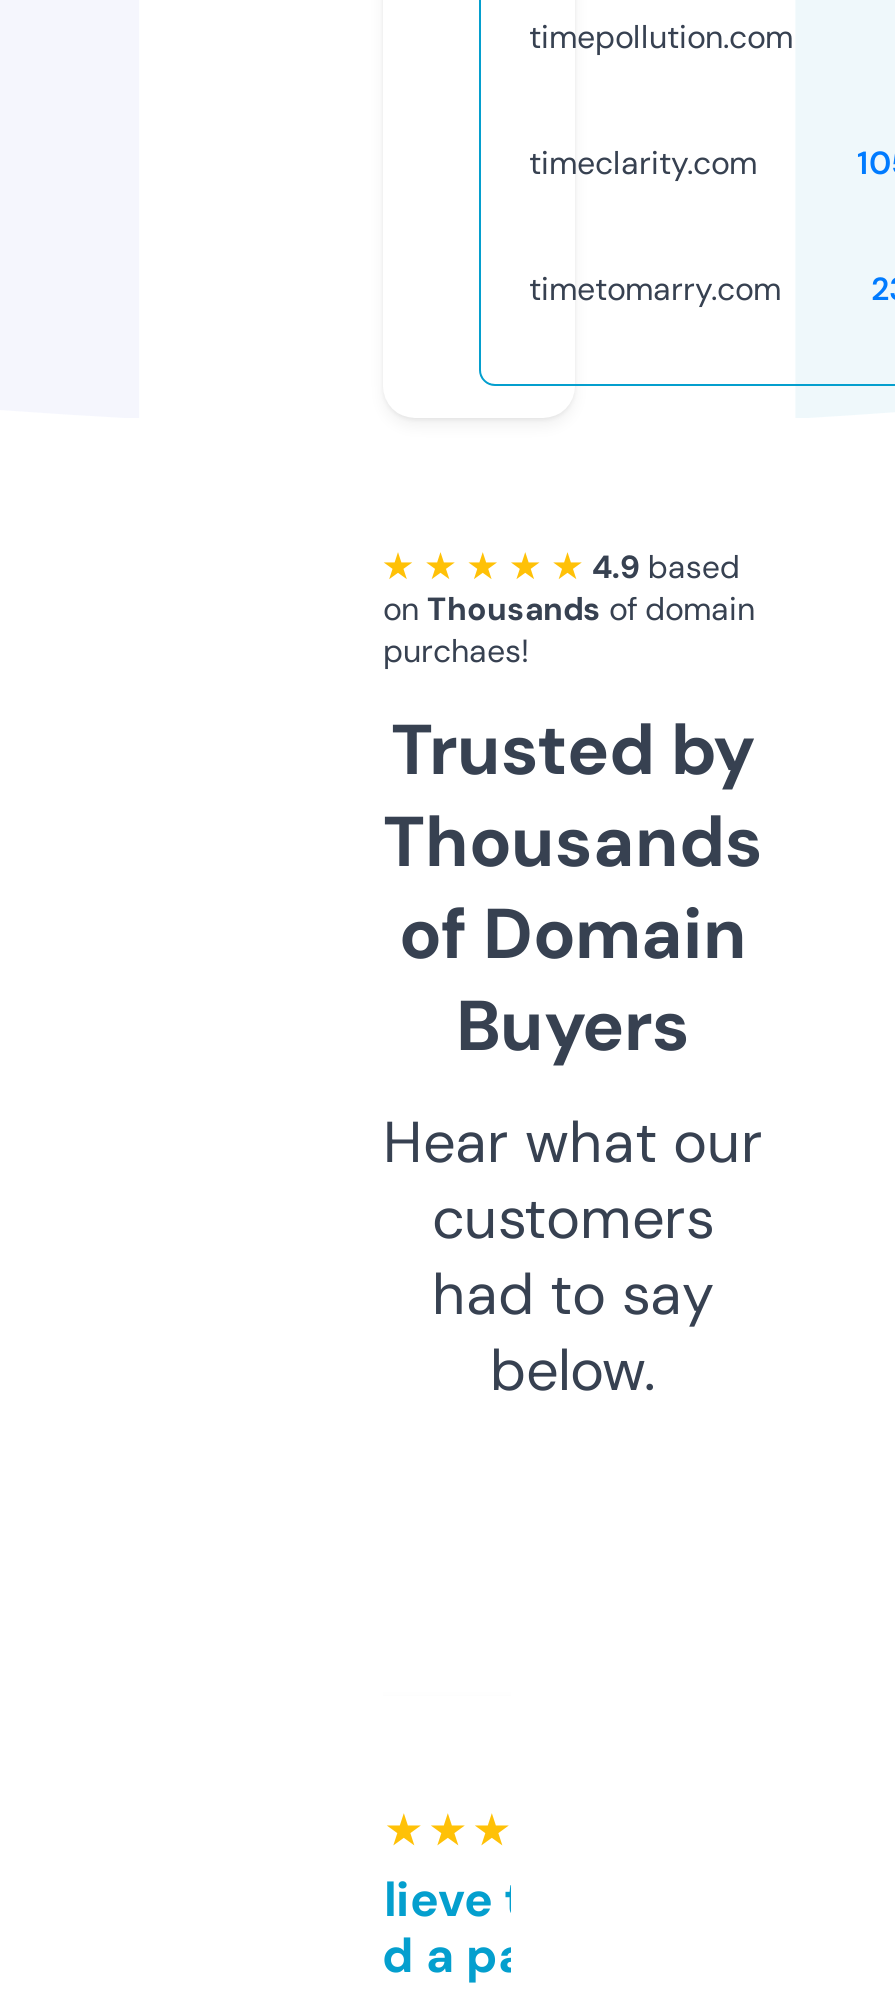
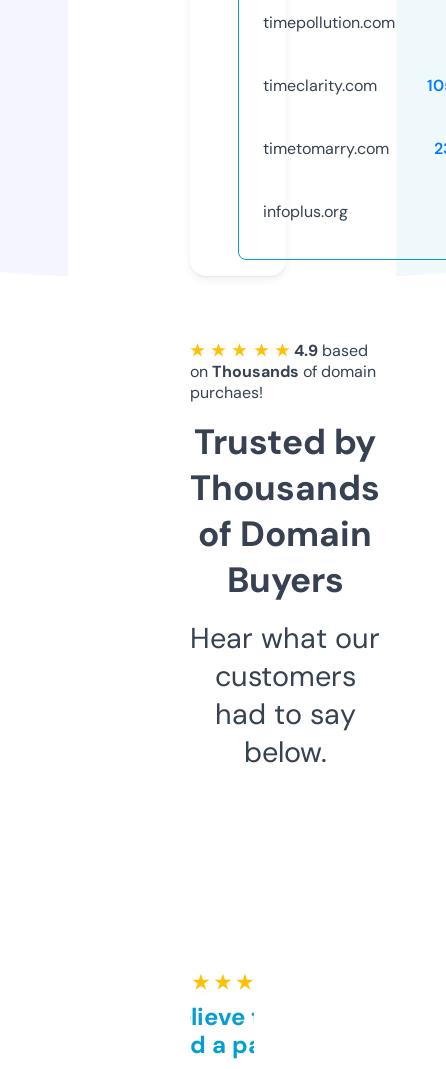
+ infoplus.org
